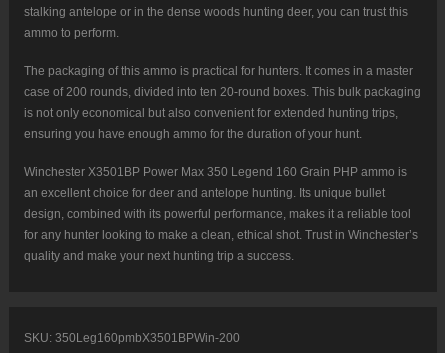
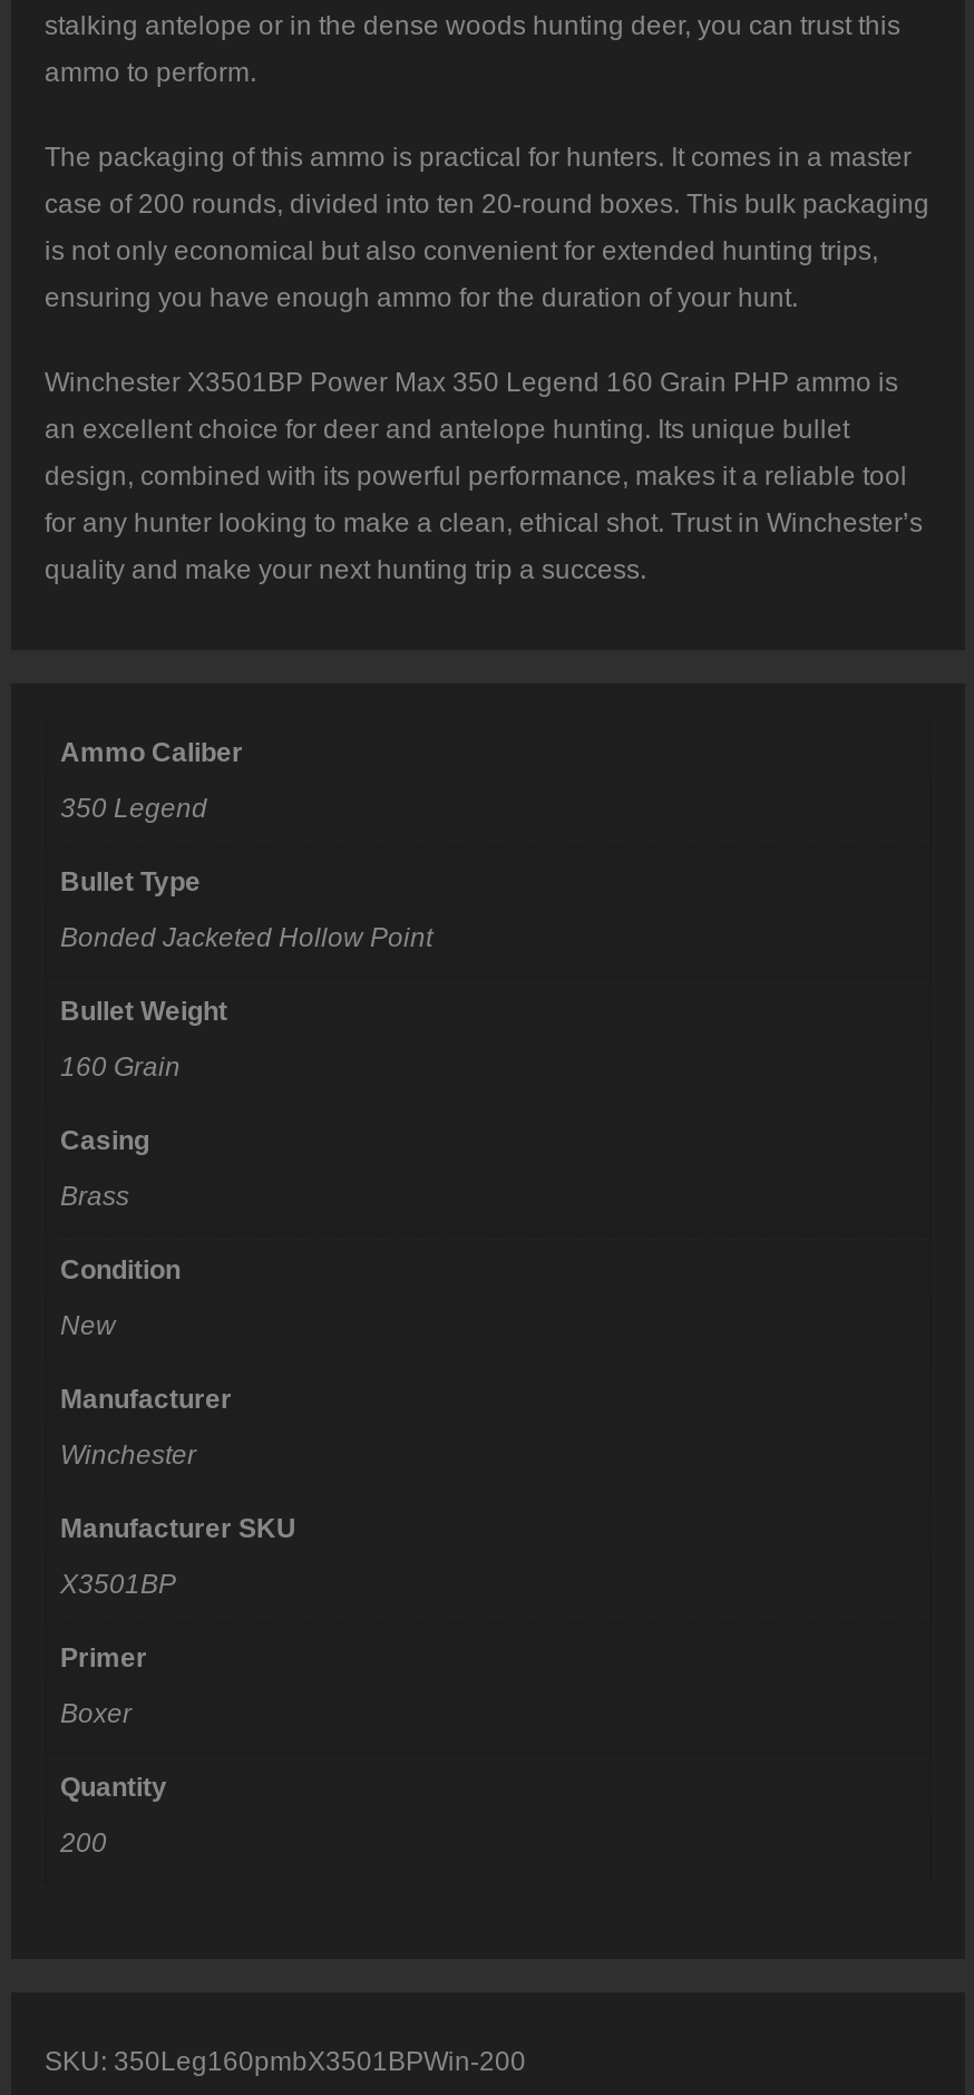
+ Ammo Caliber
+ 350 Legend
+ Bullet Type
+ Bonded Jacketed Hollow Point
+ Bullet Weight
+ 160 Grain
+ Casing
+ Brass
+ Condition
+ New
+ Manufacturer
+ Winchester
+ Manufacturer SKU
+ X3501BP
+ Primer
+ Boxer
+ Quantity
+ 200
